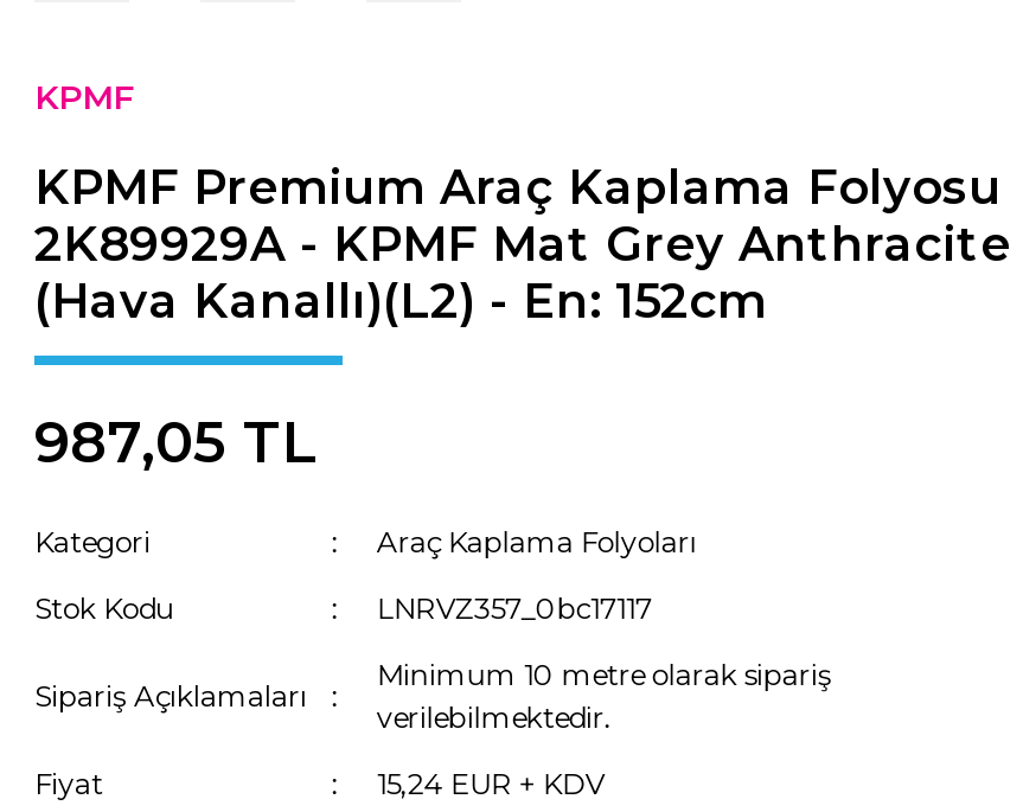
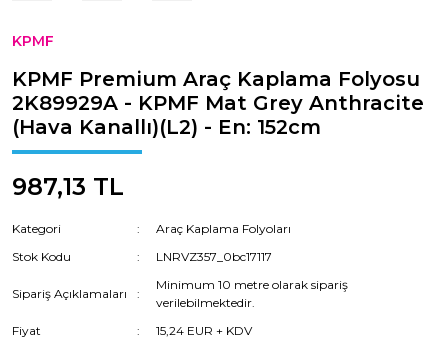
- 987,05 TL
+ 987,13 TL
